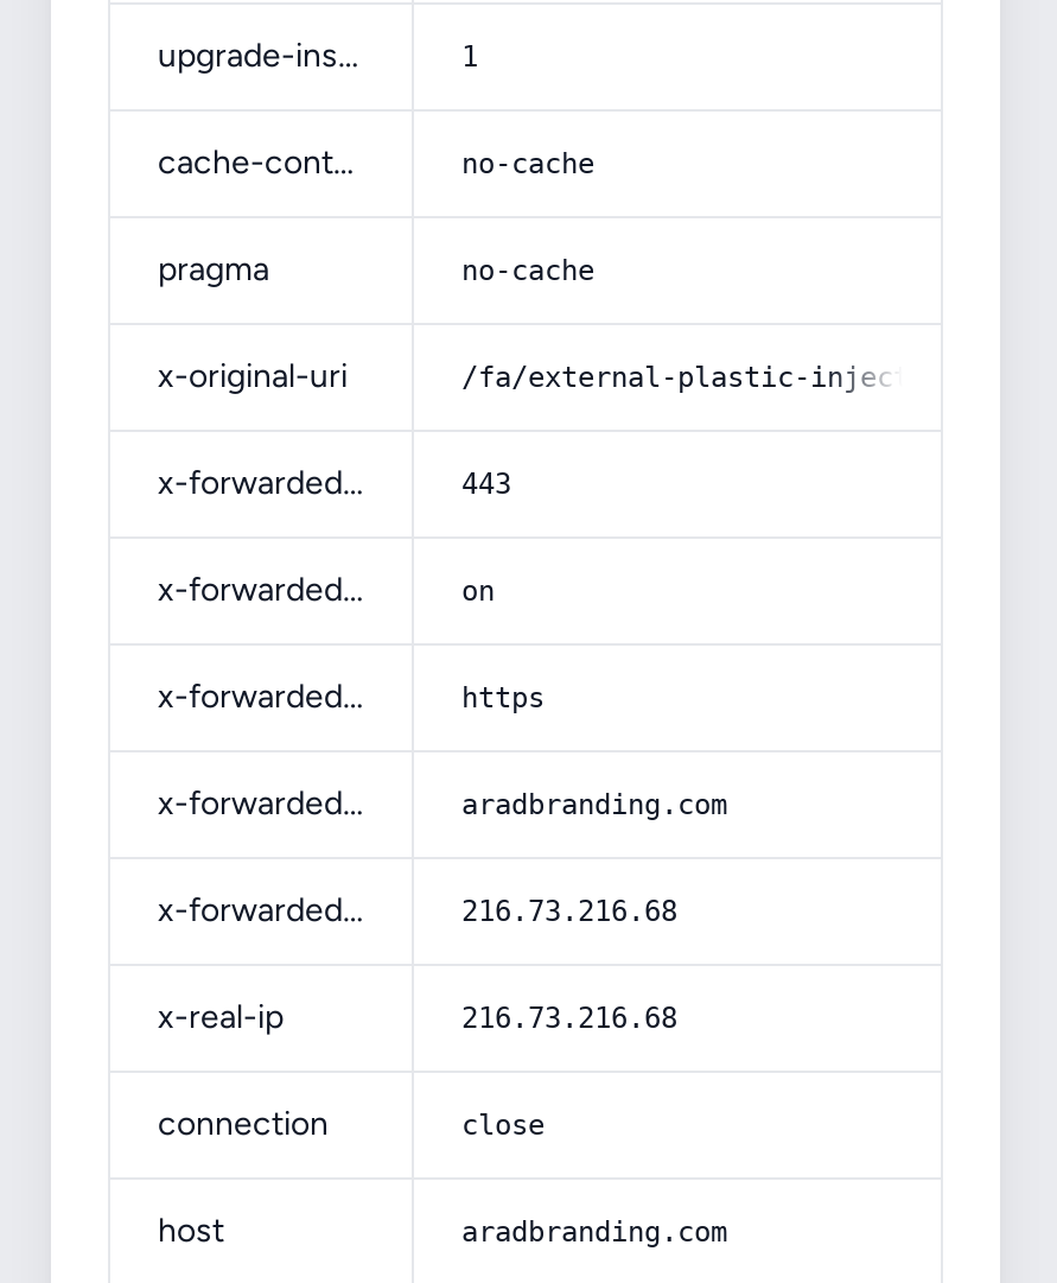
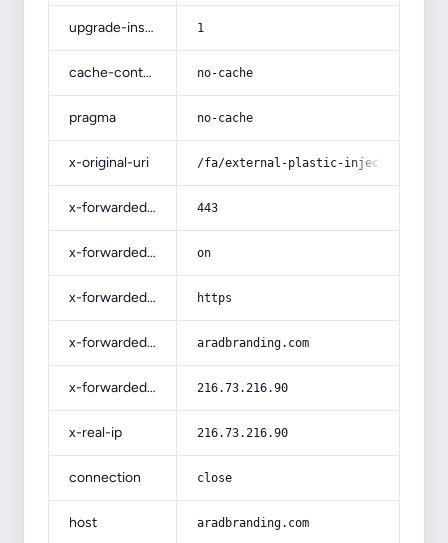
- 216.73.216.68
+ 216.73.216.90

- 216.73.216.68
+ 216.73.216.90
